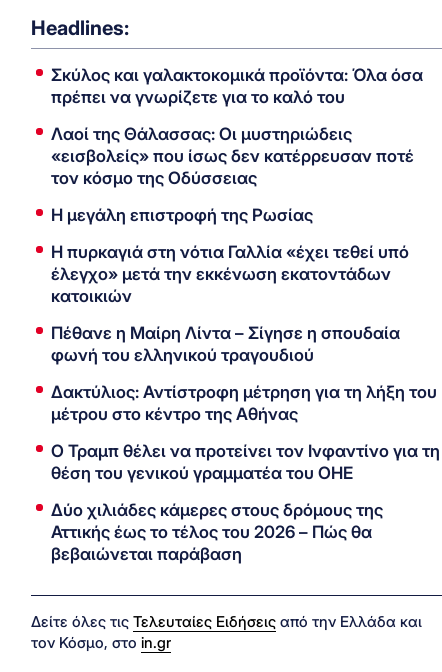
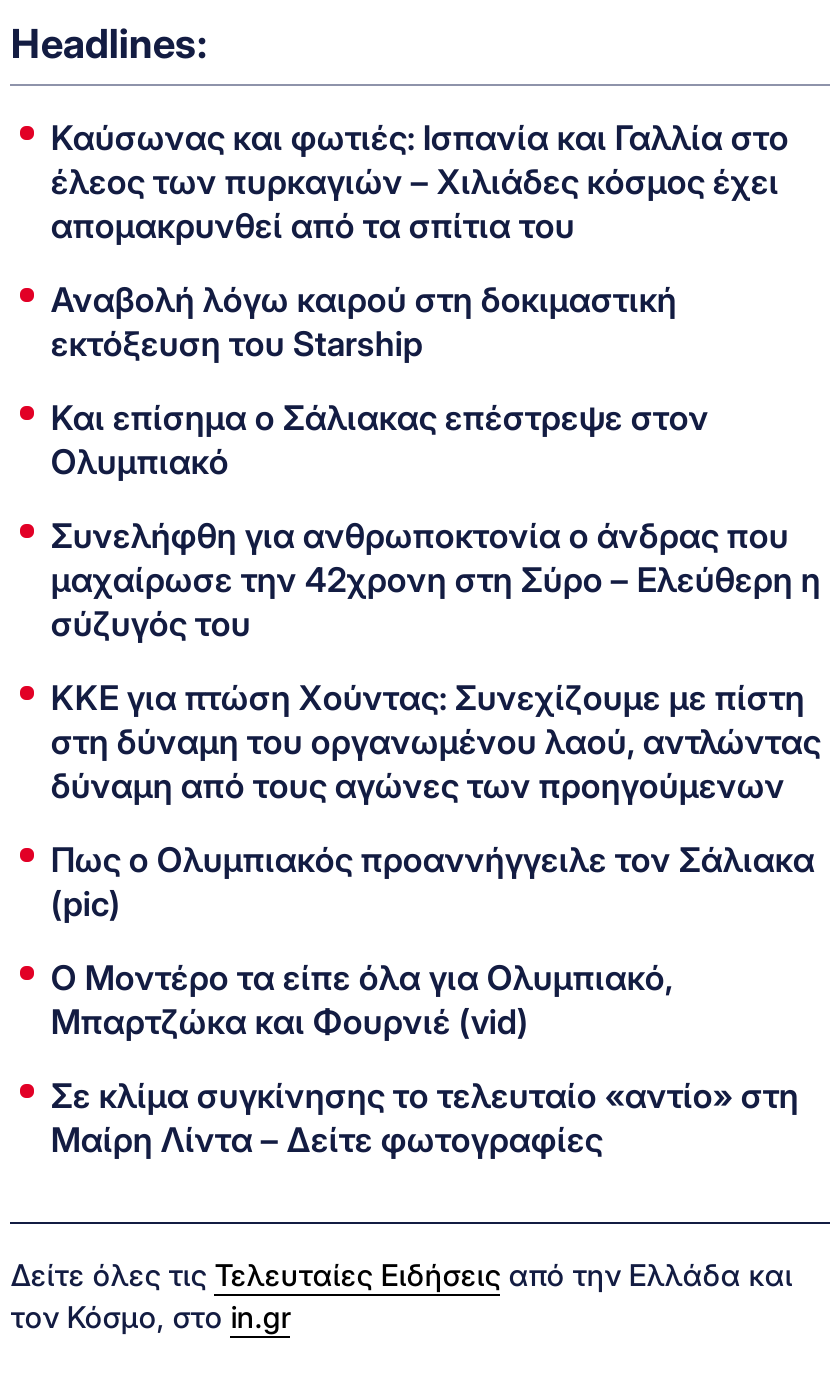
- Σκύλος και γαλακτοκομικά προϊόντα: Όλα όσα
- πρέπει να γνωρίζετε για το καλό του
+ Καύσωνας και φωτιές: Ισπανία και Γαλλία στο
+ έλεος των πυρκαγιών – Χιλιάδες κόσμος έχει
+ απομακρυνθεί από τα σπίτια του

- Λαοί της Θάλασσας: Οι μυστηριώδεις
- «εισβολείς» που ίσως δεν κατέρρευσαν ποτέ
- τον κόσμο της Οδύσσειας
+ Αναβολή λόγω καιρού στη δοκιμαστική
+ εκτόξευση του Starship

- Η μεγάλη επιστροφή της Ρωσίας
+ Και επίσημα ο Σάλιακας επέστρεψε στον
+ Ολυμπιακό

- Η πυρκαγιά στη νότια Γαλλία «έχει τεθεί υπό
- έλεγχο» μετά την εκκένωση εκατοντάδων
- κατοικιών
+ Συνελήφθη για ανθρωποκτονία ο άνδρας που
+ μαχαίρωσε την 42χρονη στη Σύρο – Ελεύθερη η
+ σύζυγός του

- Πέθανε η Μαίρη Λίντα – Σίγησε η σπουδαία
- φωνή του ελληνικού τραγουδιού
+ ΚΚΕ για πτώση Χούντας: Συνεχίζουμε με πίστη
+ στη δύναμη του οργανωμένου λαού, αντλώντας
+ δύναμη από τους αγώνες των προηγούμενων

- Δακτύλιος: Αντίστροφη μέτρηση για τη λήξη του
- μέτρου στο κέντρο της Αθήνας
+ Πως ο Ολυμπιακός προαννήγγειλε τον Σάλιακα
+ (pic)

- O Τραμπ θέλει να προτείνει τον Ινφαντίνο για τη
- θέση του γενικού γραμματέα του ΟΗΕ
+ Ο Μοντέρο τα είπε όλα για Ολυμπιακό,
+ Μπαρτζώκα και Φουρνιέ (vid)

- Δύο χιλιάδες κάμερες στους δρόμους της
- Αττικής έως το τέλος του 2026 – Πώς θα
- βεβαιώνεται παράβαση
+ Σε κλίμα συγκίνησης το τελευταίο «αντίο» στη
+ Μαίρη Λίντα – Δείτε φωτογραφίες
